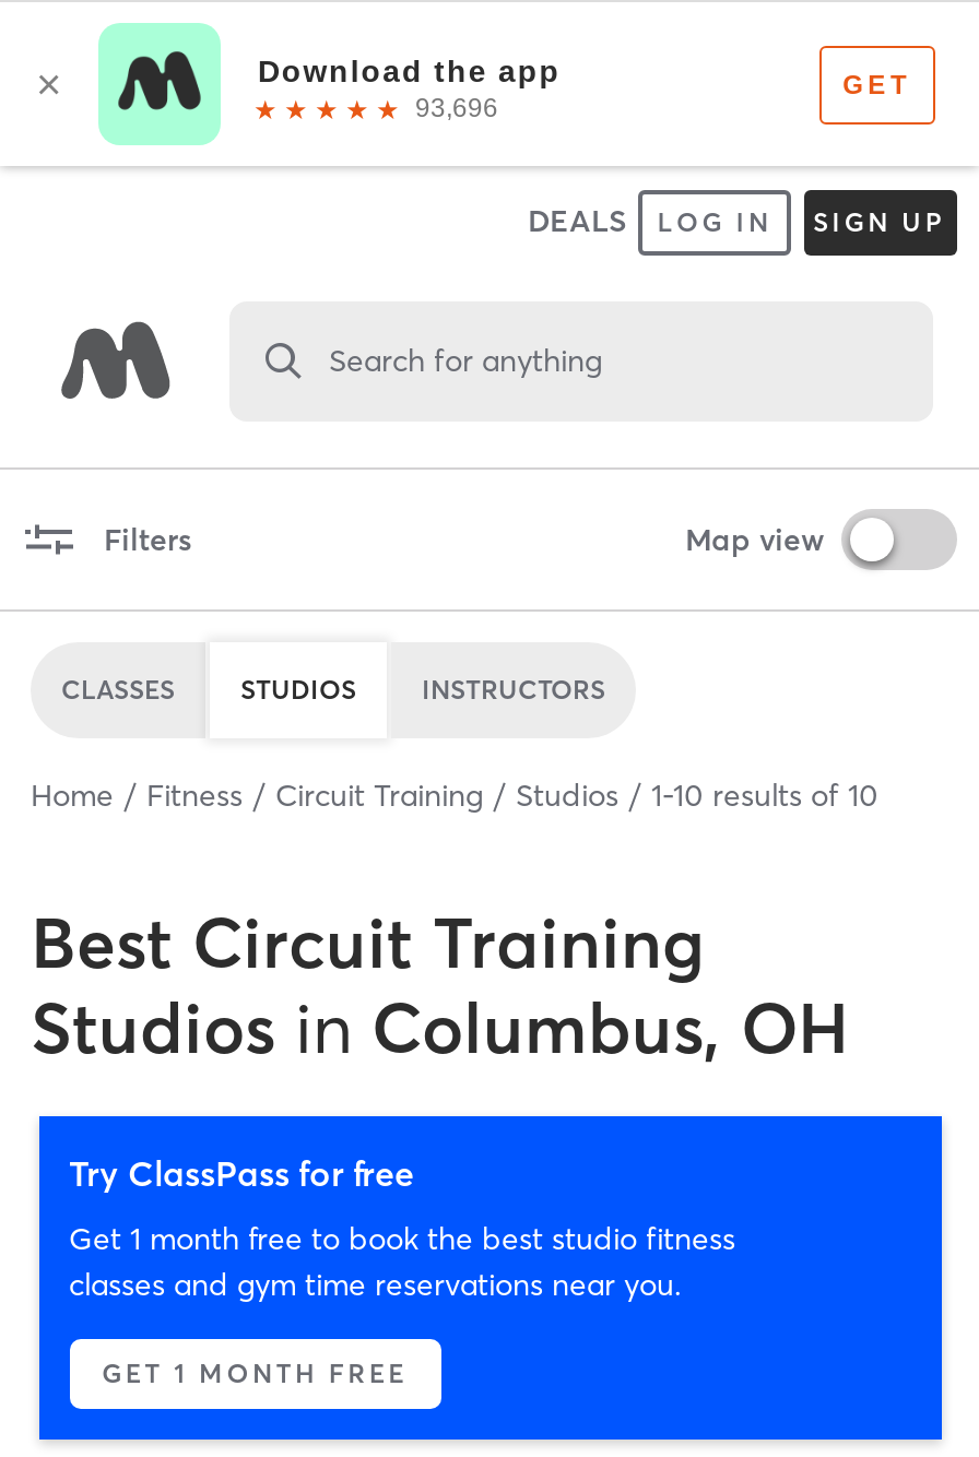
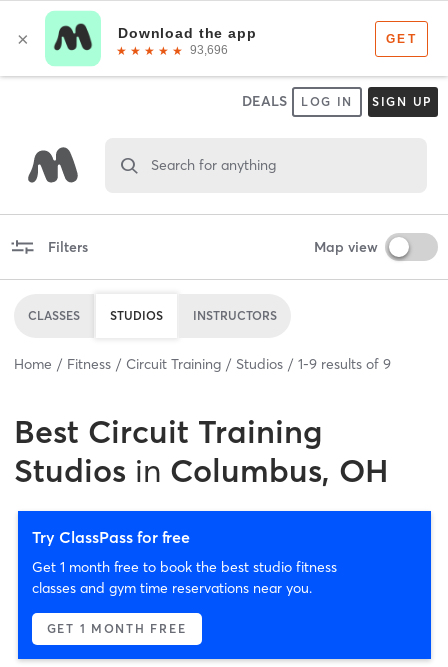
- Home Fitness Circuit Training Studios 1-10 results of 10
+ Home Fitness Circuit Training Studios 1-9 results of 9
